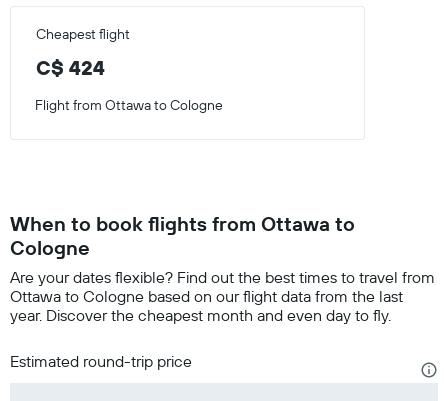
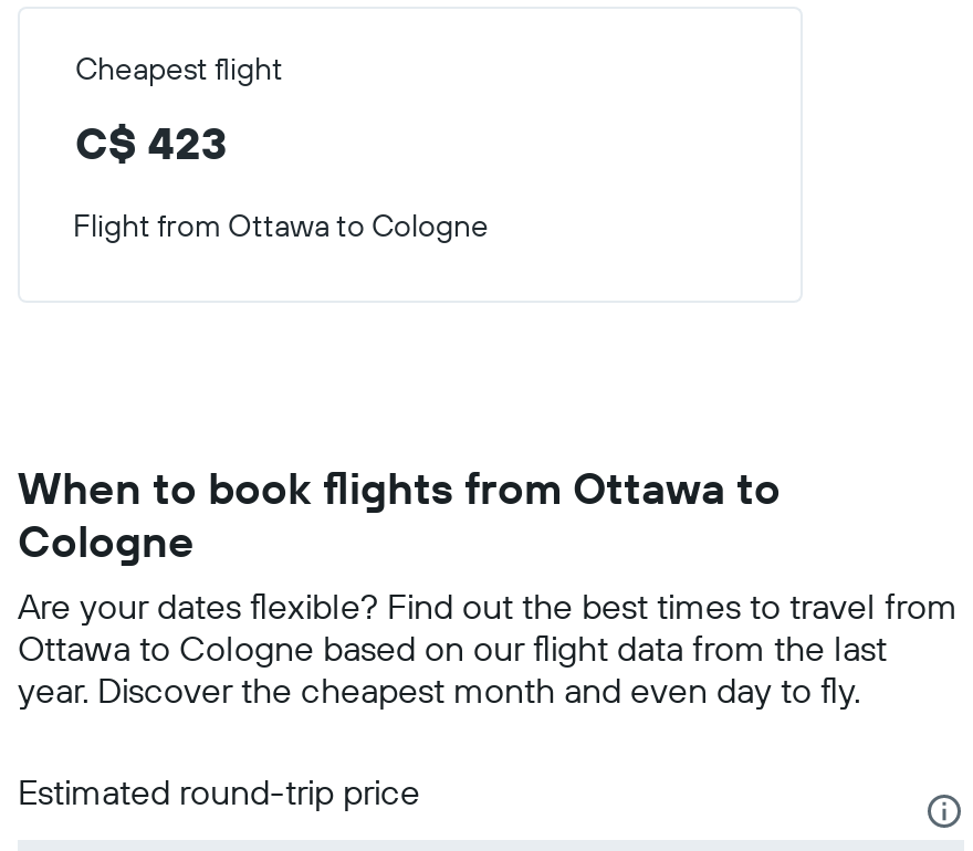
- C$ 424
+ C$ 423
